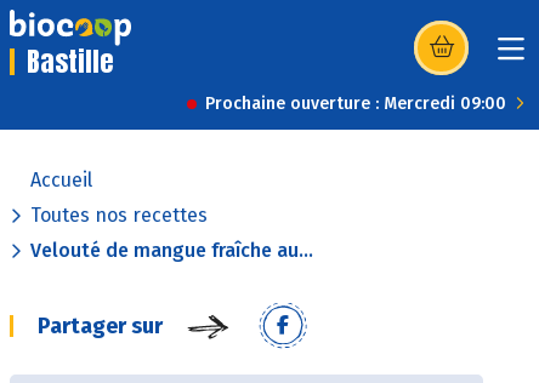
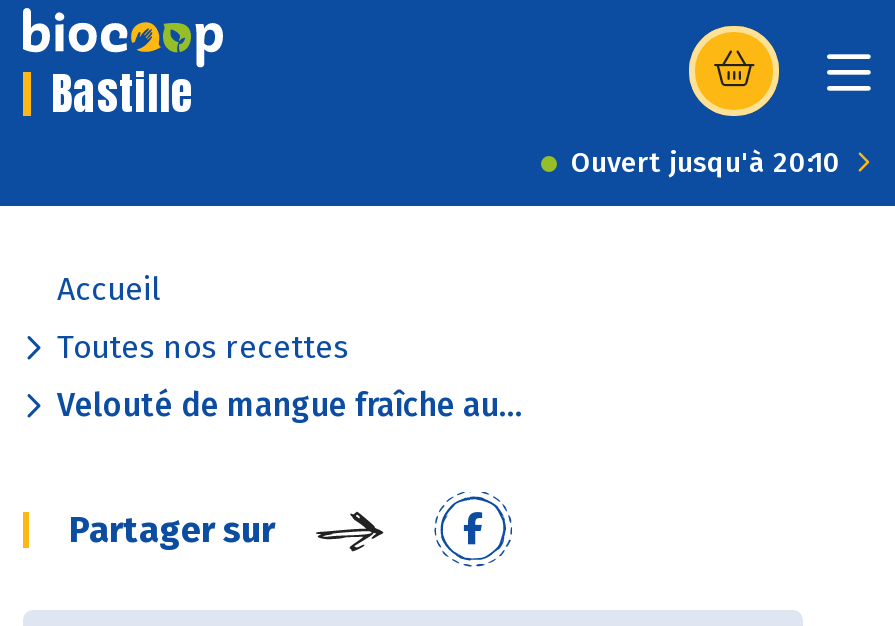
- Prochaine ouverture : Mercredi 09:00
+ Ouvert jusqu'à 20:10
